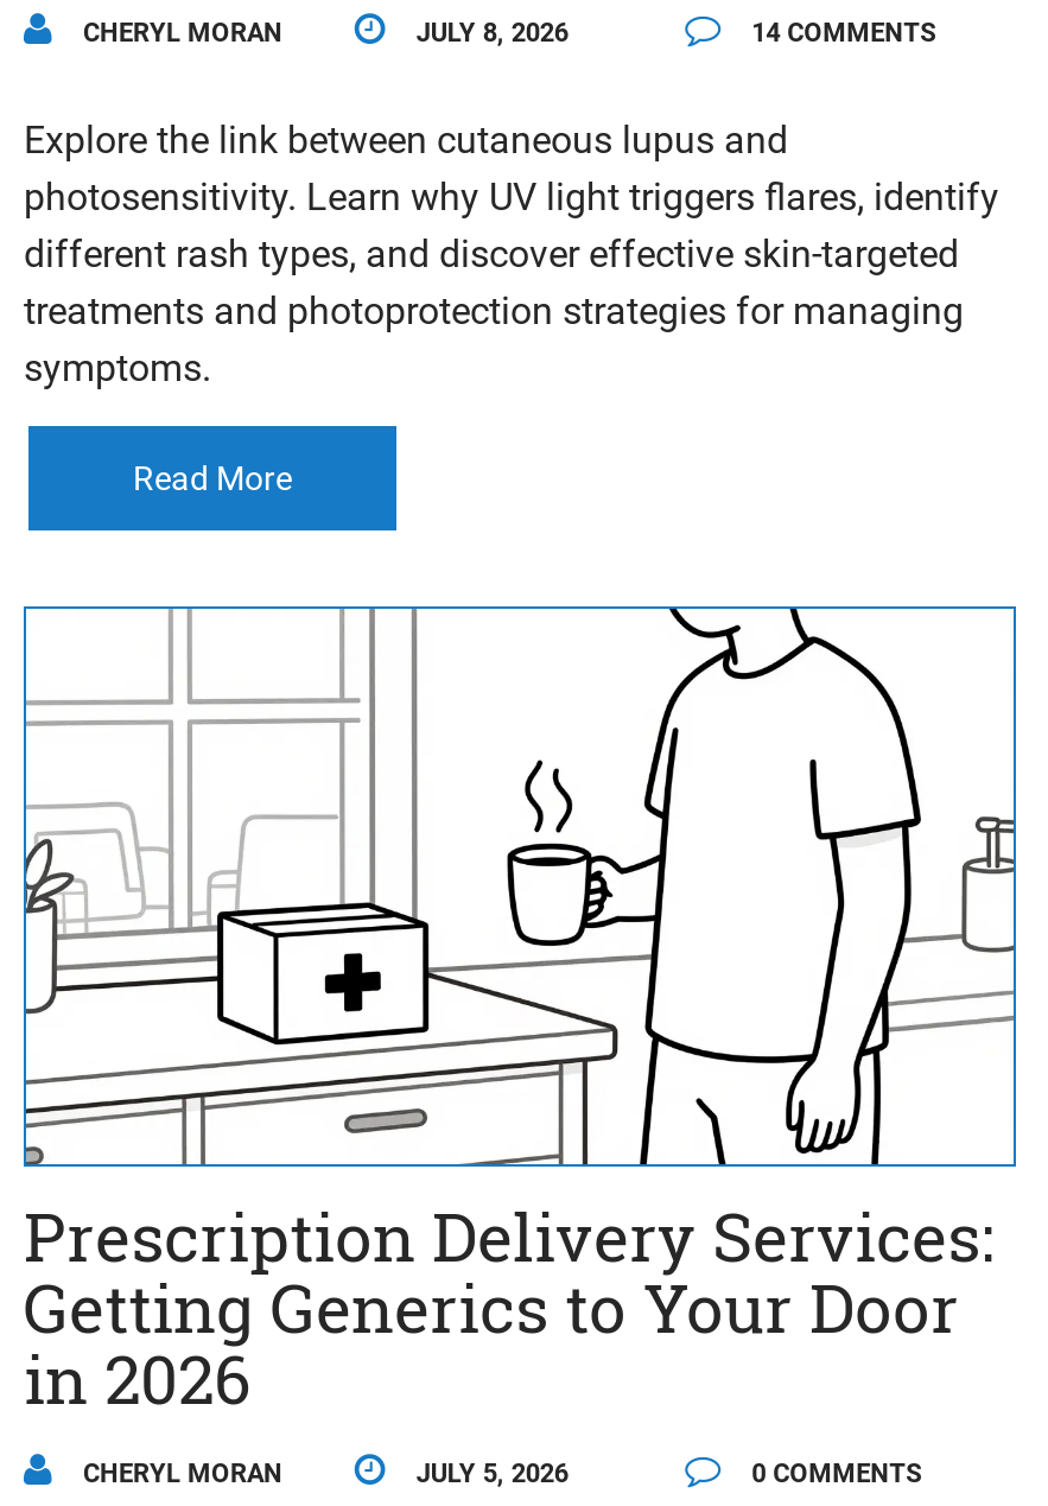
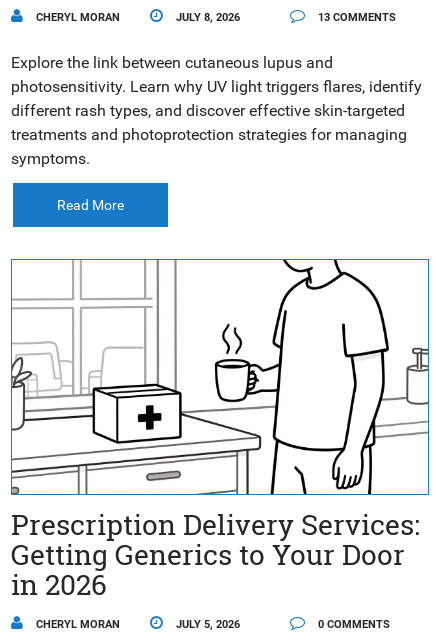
- 14 COMMENTS
+ 13 COMMENTS
